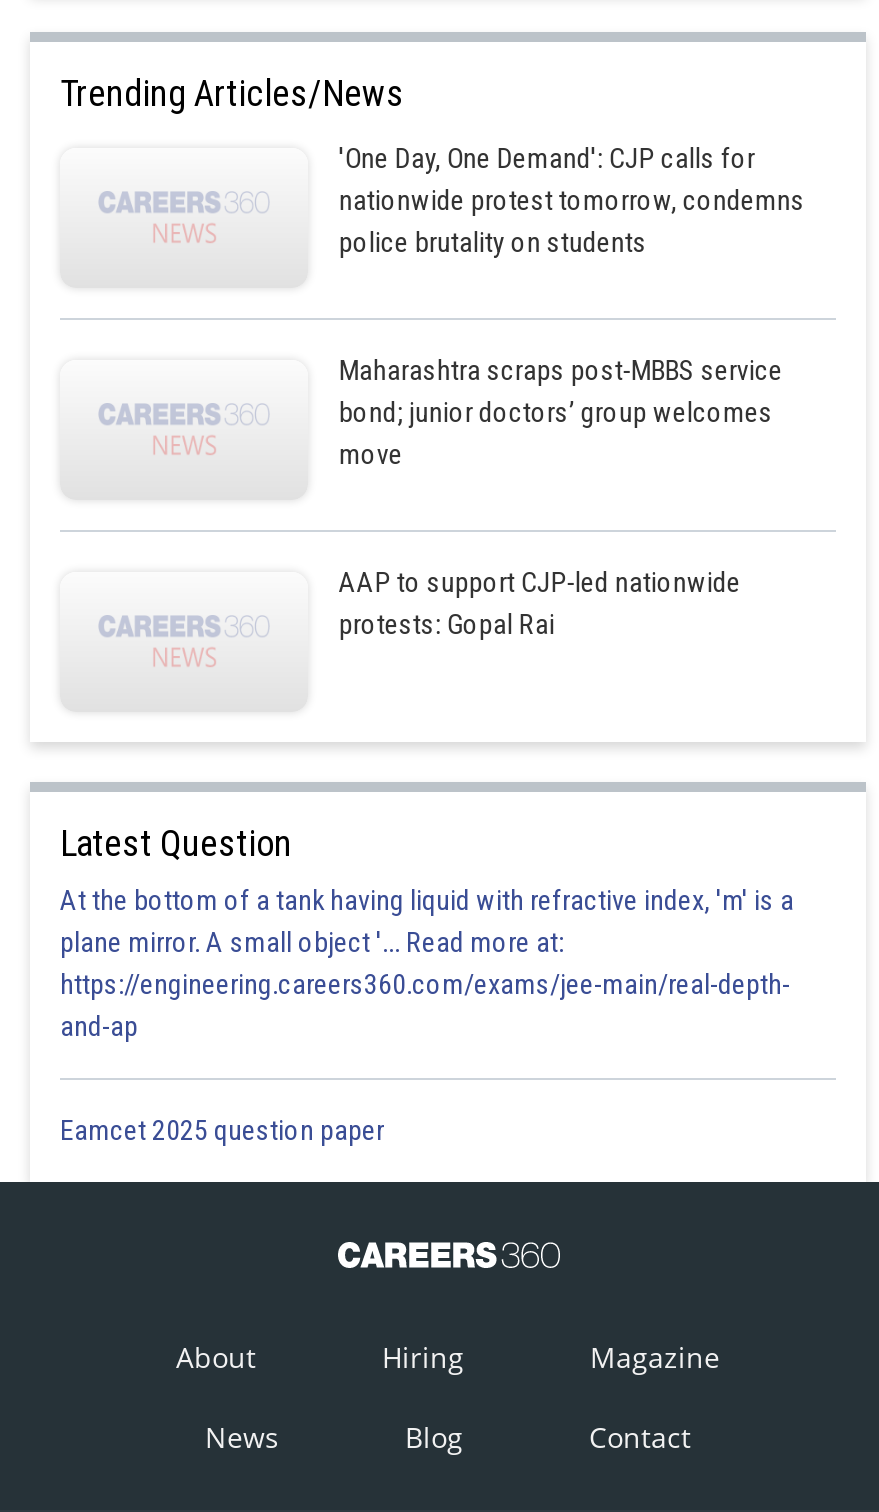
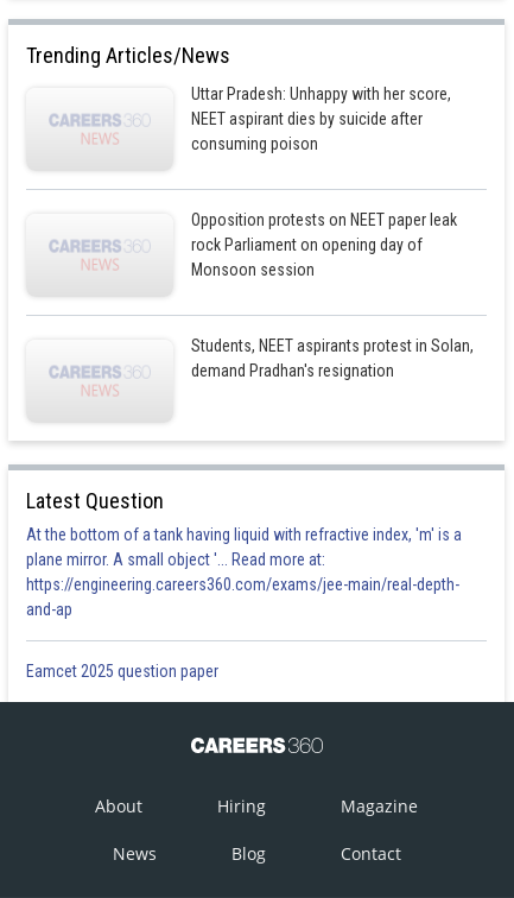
- 'One Day, One Demand': CJP calls for
- nationwide protest tomorrow, condemns
- police brutality on students
+ Uttar Pradesh: Unhappy with her score,
+ NEET aspirant dies by suicide after
+ consuming poison

- Maharashtra scraps post-MBBS service
- bond; junior doctors’ group welcomes
- move
+ Opposition protests on NEET paper leak
+ rock Parliament on opening day of
+ Monsoon session

- AAP to support CJP-led nationwide
- protests: Gopal Rai
+ Students, NEET aspirants protest in Solan,
+ demand Pradhan's resignation
